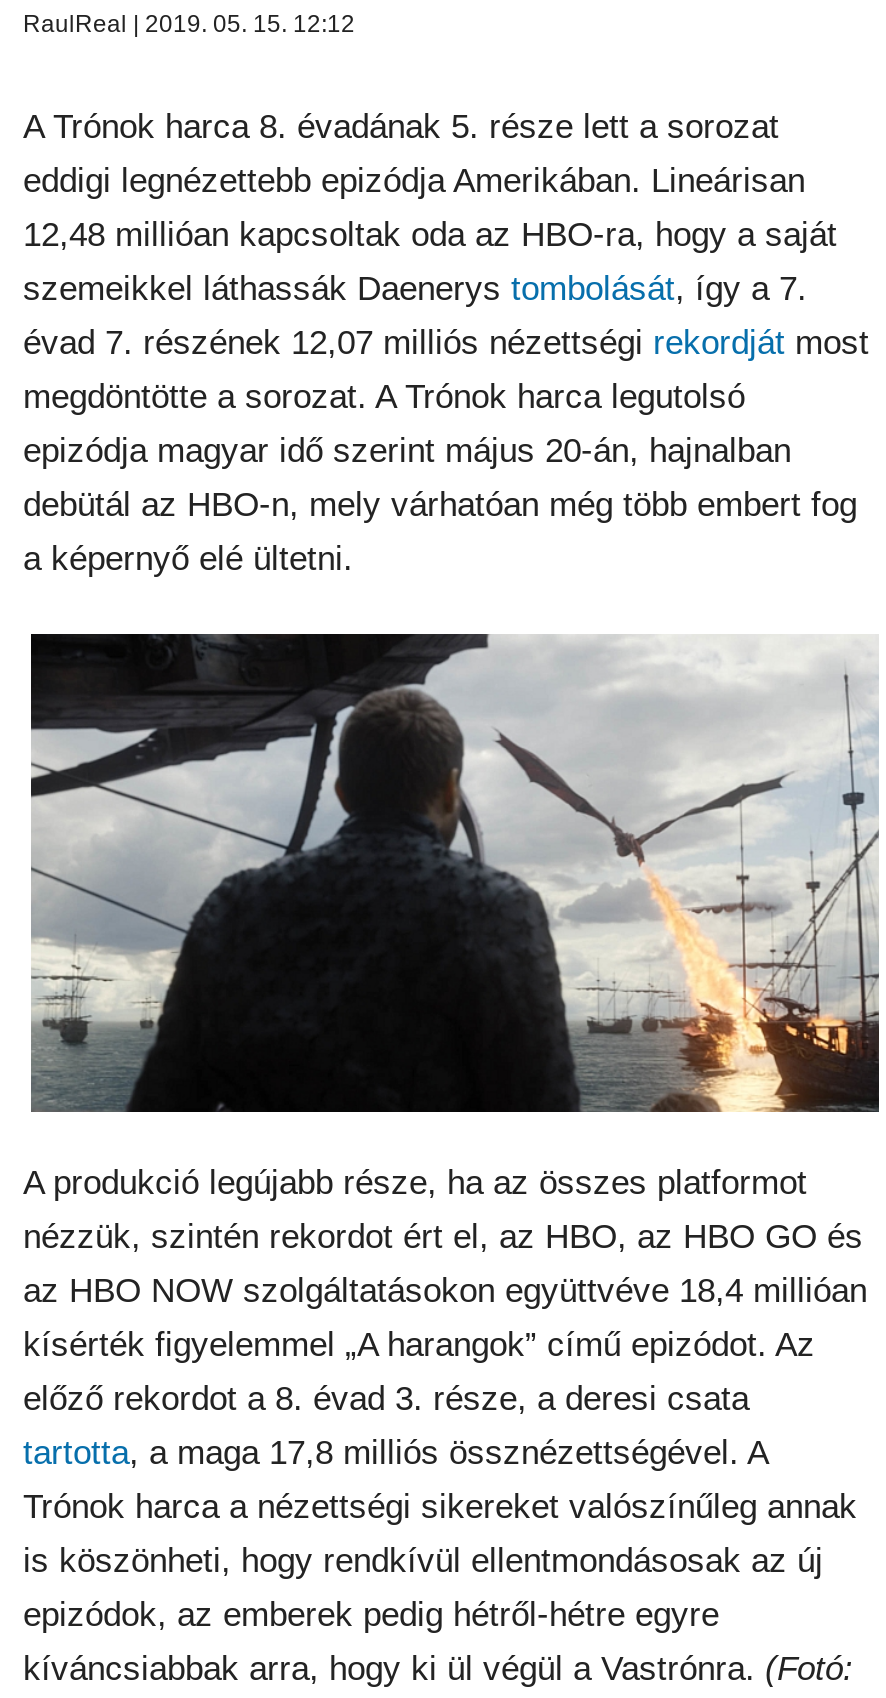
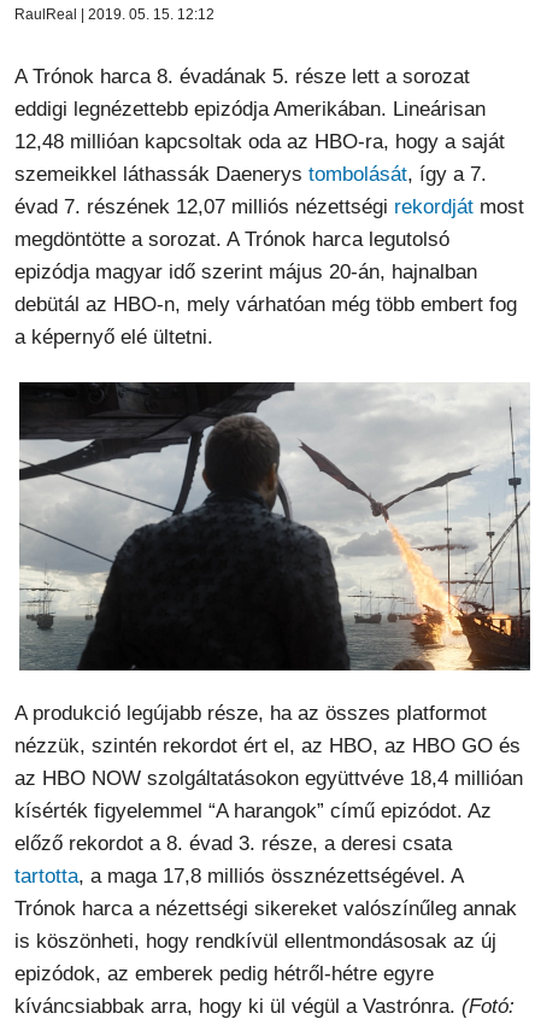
- kísérték figyelemmel „A harangok” című epizódot. Az
+ kísérték figyelemmel “A harangok” című epizódot. Az
